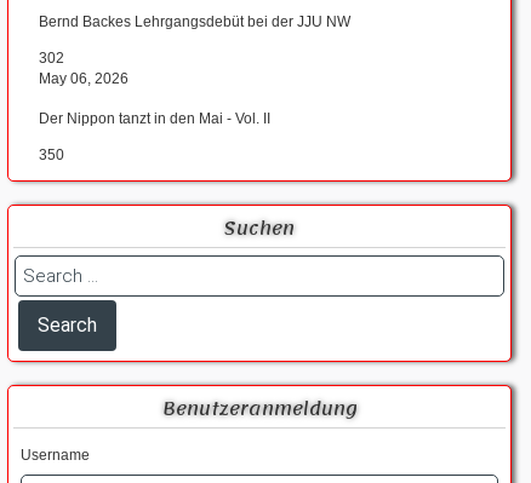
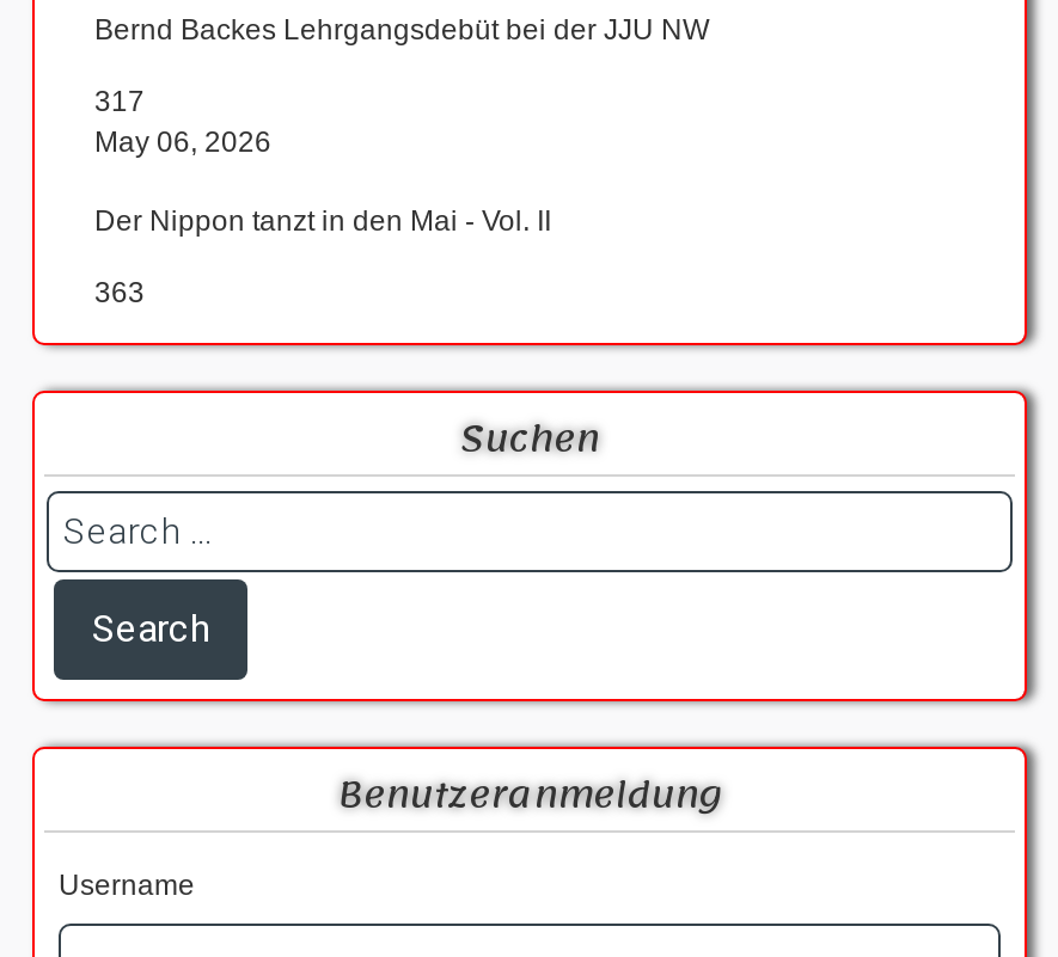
- 302
+ 317

- 350
+ 363
